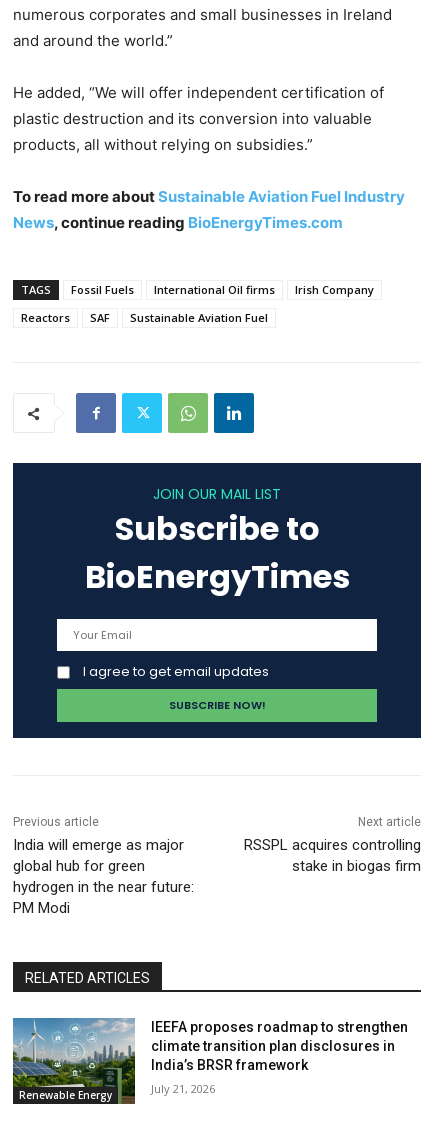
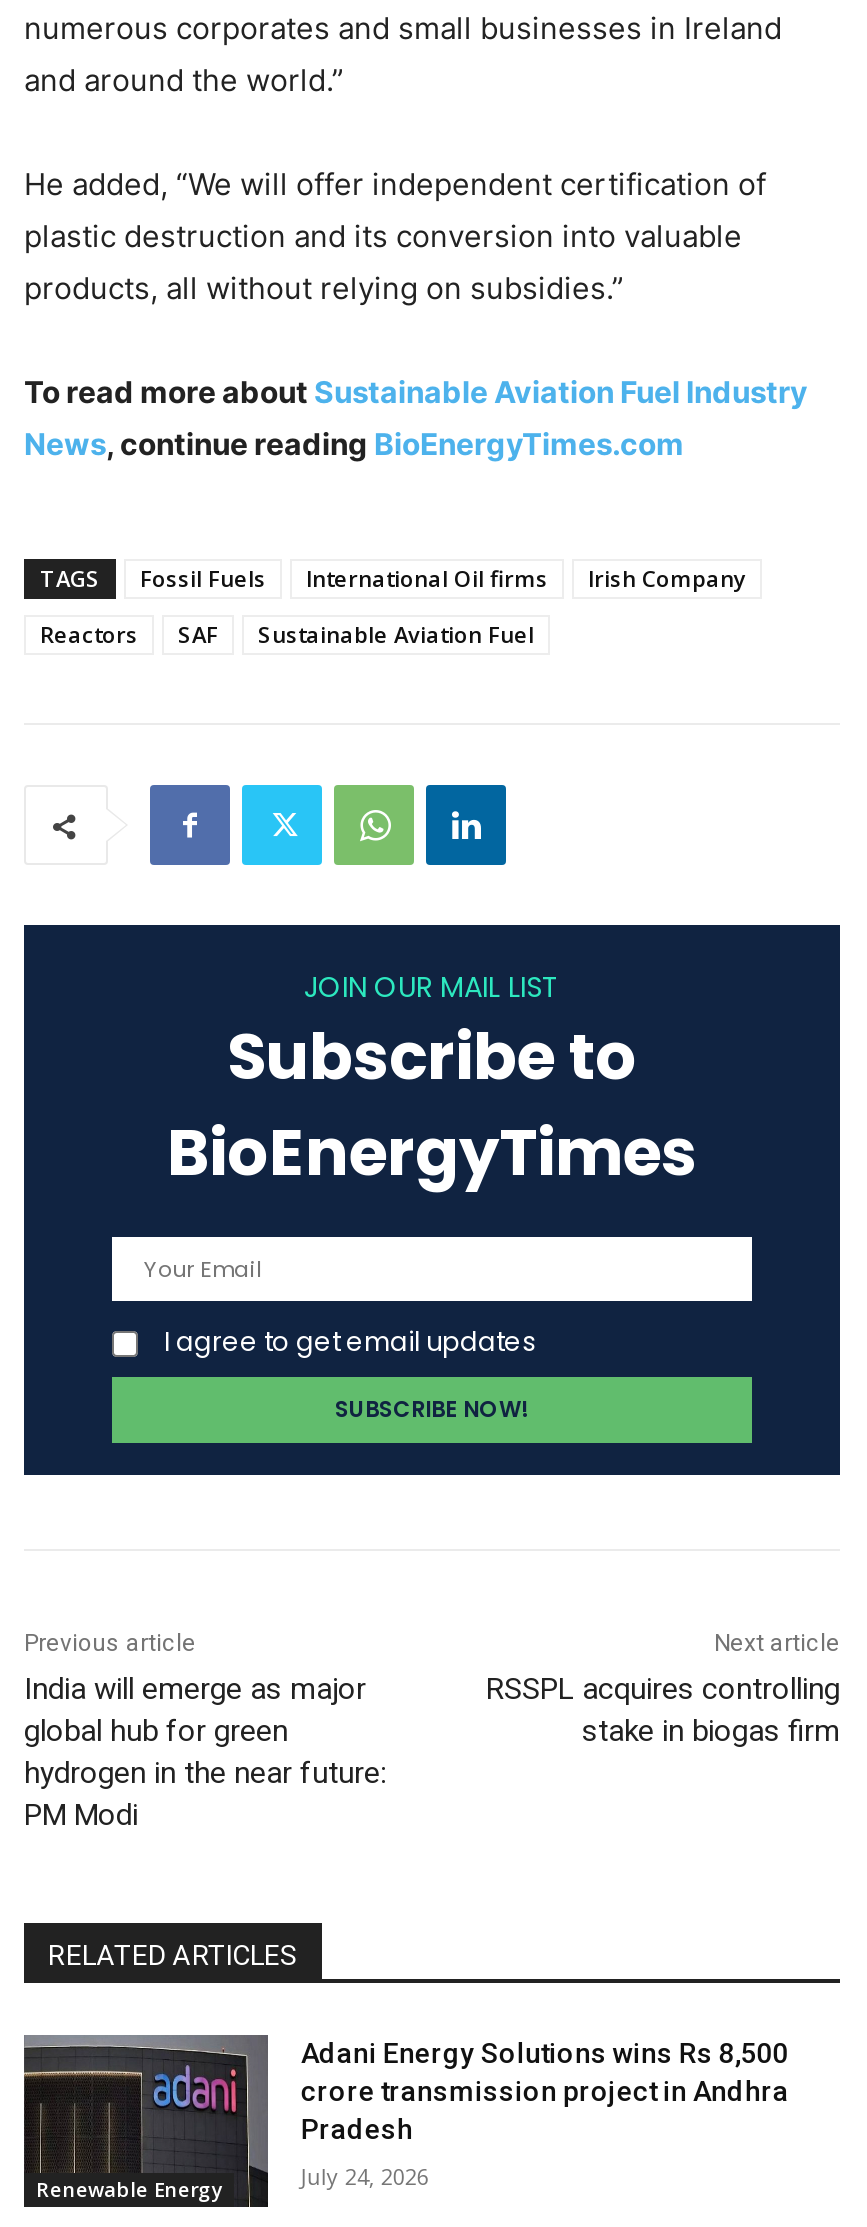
- [image]
- IEEFA proposes roadmap to strengthen
- climate transition plan disclosures in
- India’s BRSR framework
+ [image]
+ Adani Energy Solutions wins Rs 8,500
+ crore transmission project in Andhra
+ Pradesh

- July 21, 2026
+ July 24, 2026
